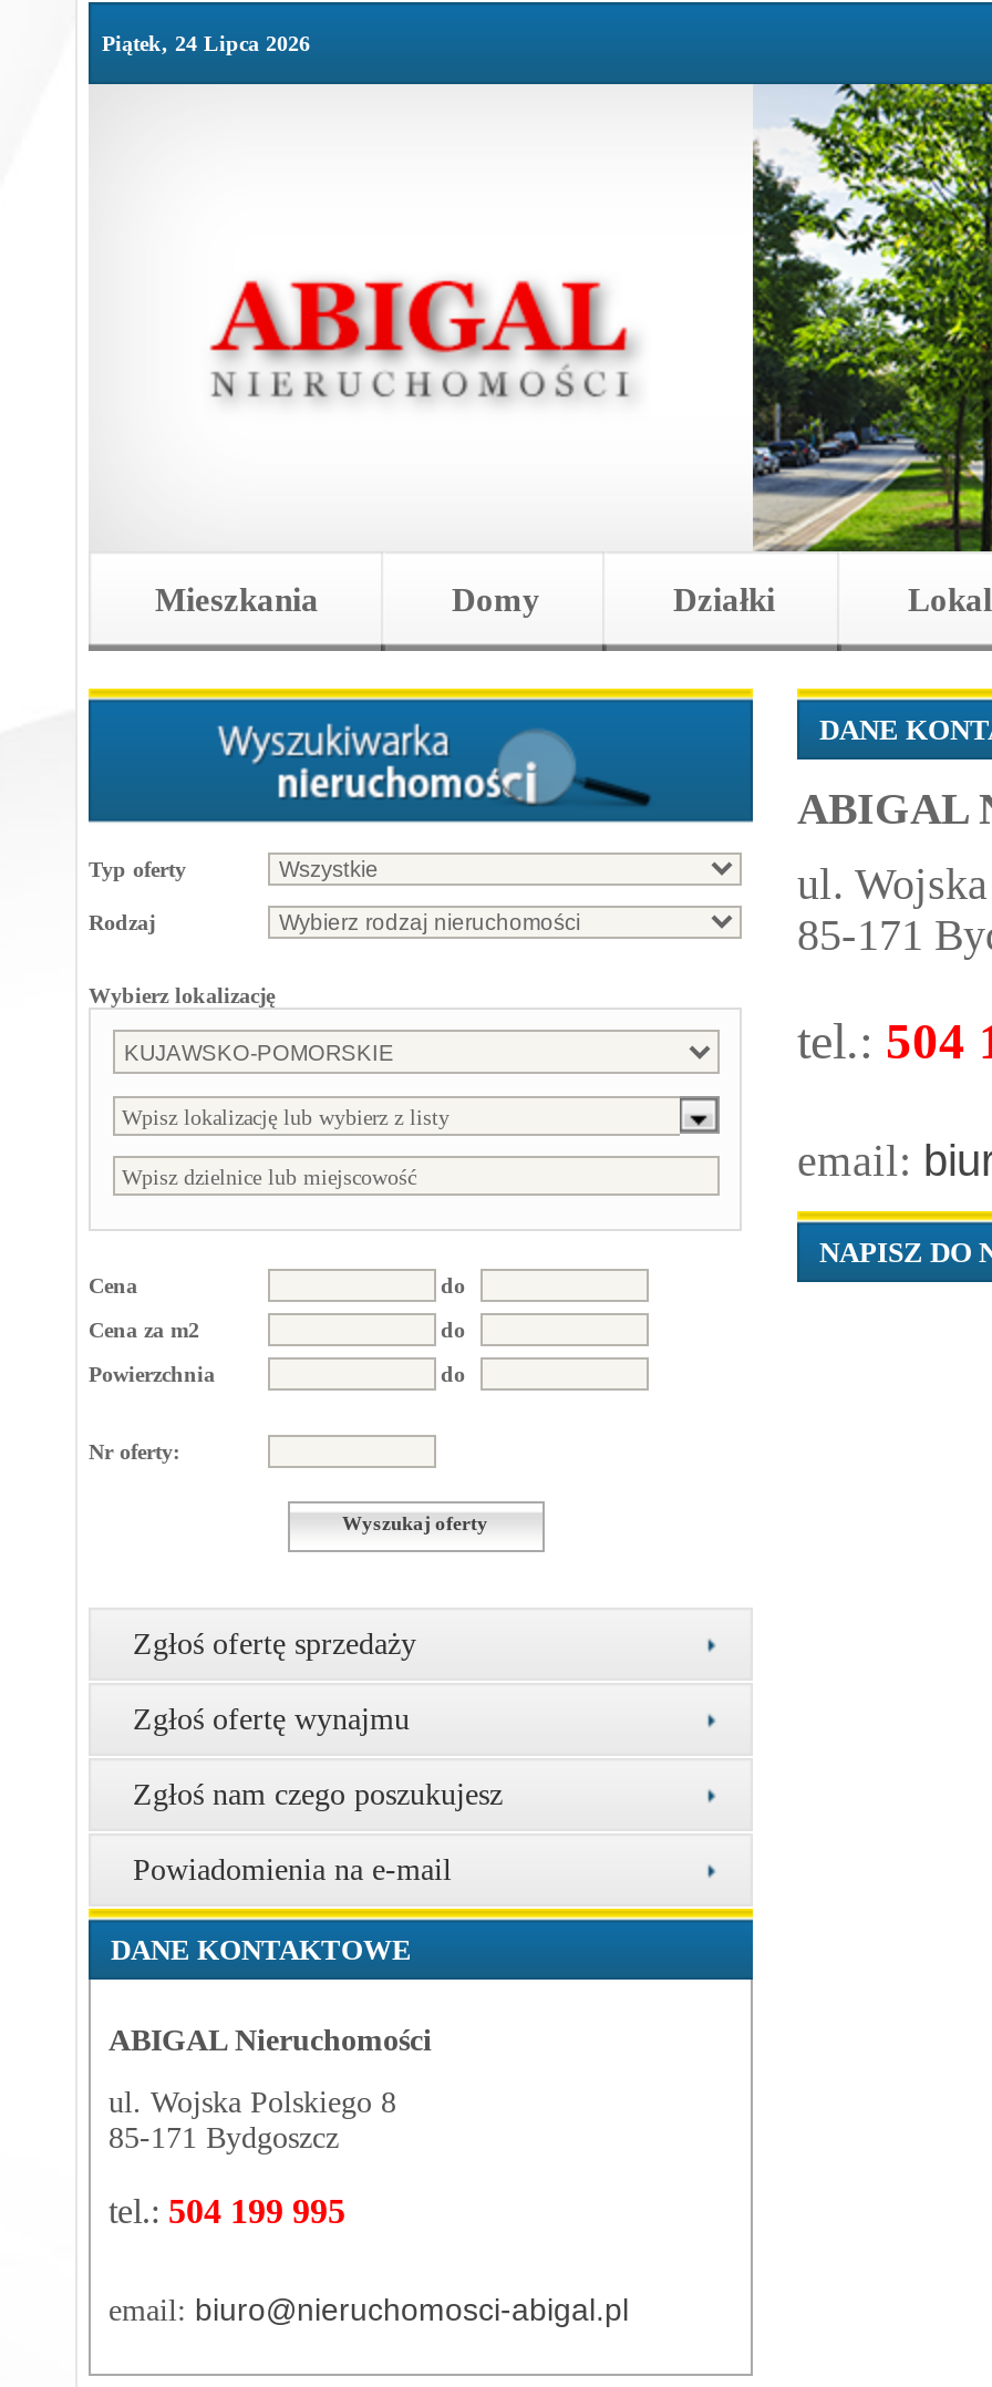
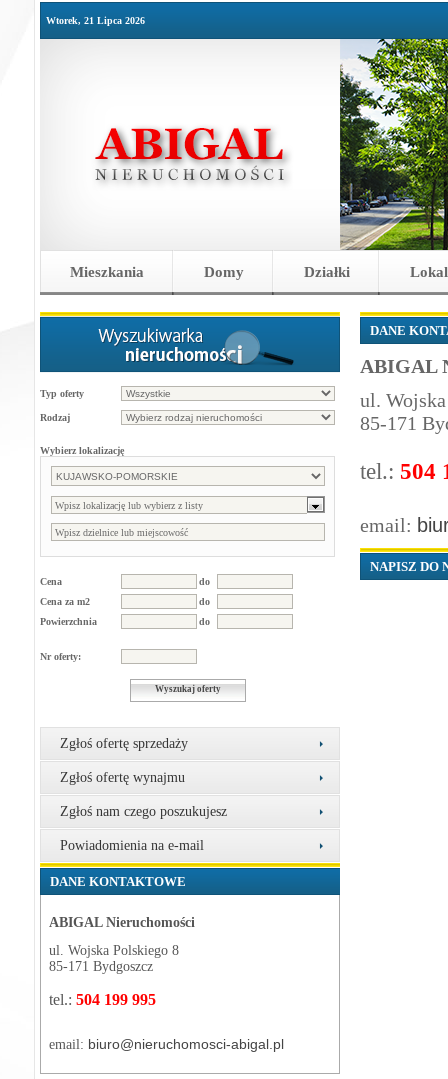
- Piątek, 24 Lipca 2026
+ Wtorek, 21 Lipca 2026
